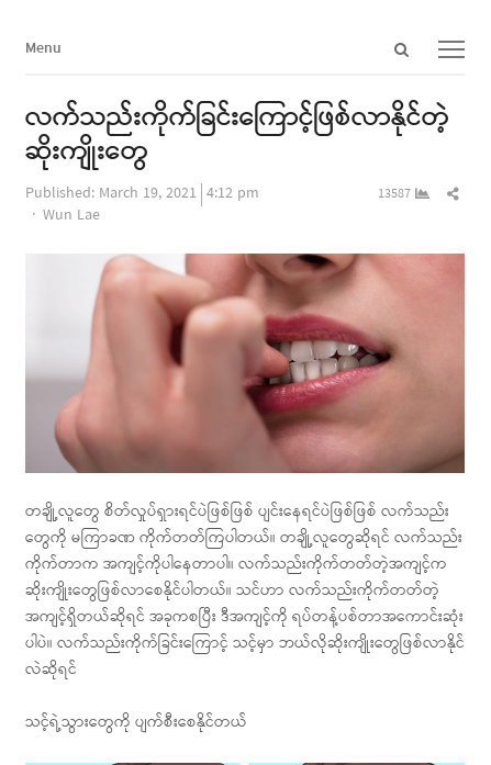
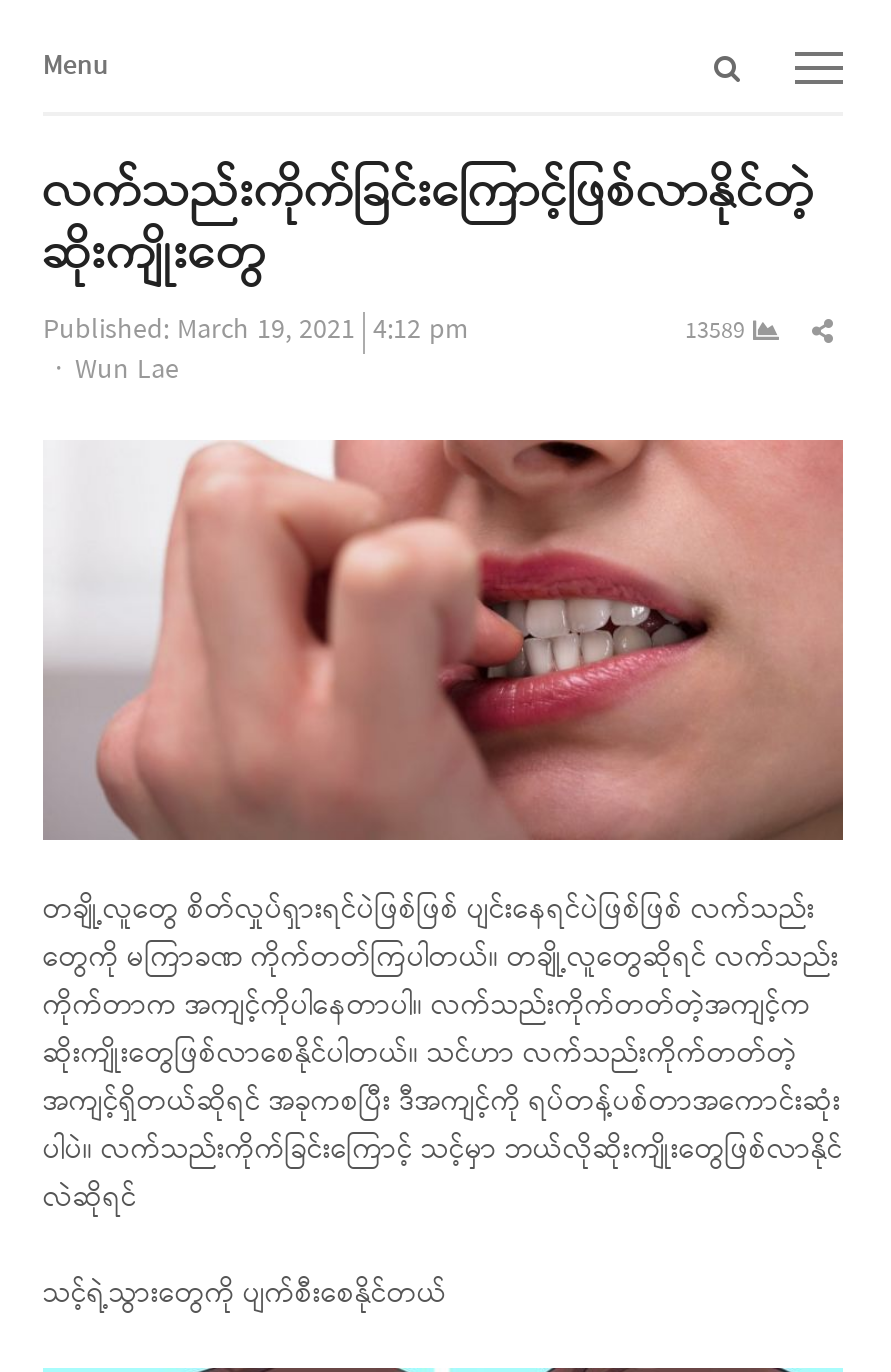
- 13587
+ 13589
